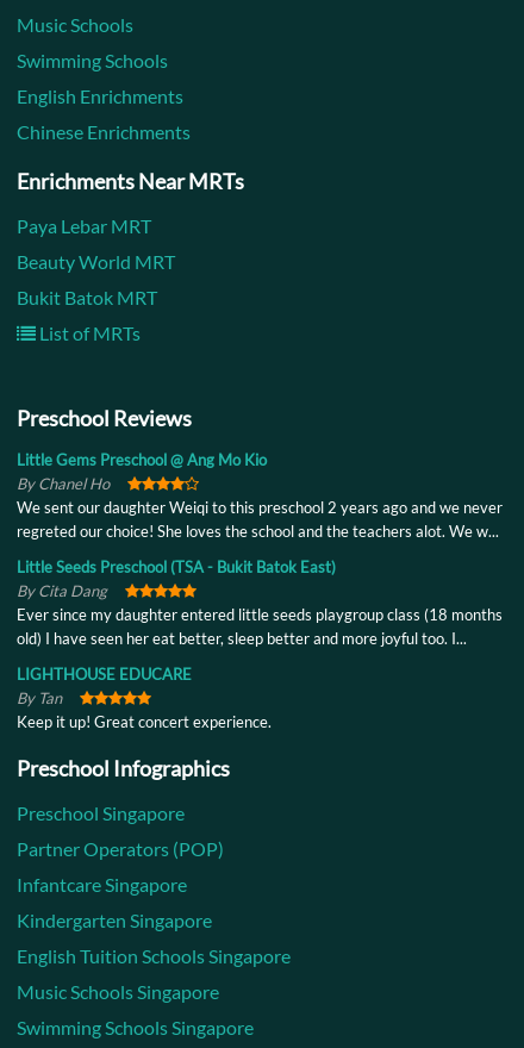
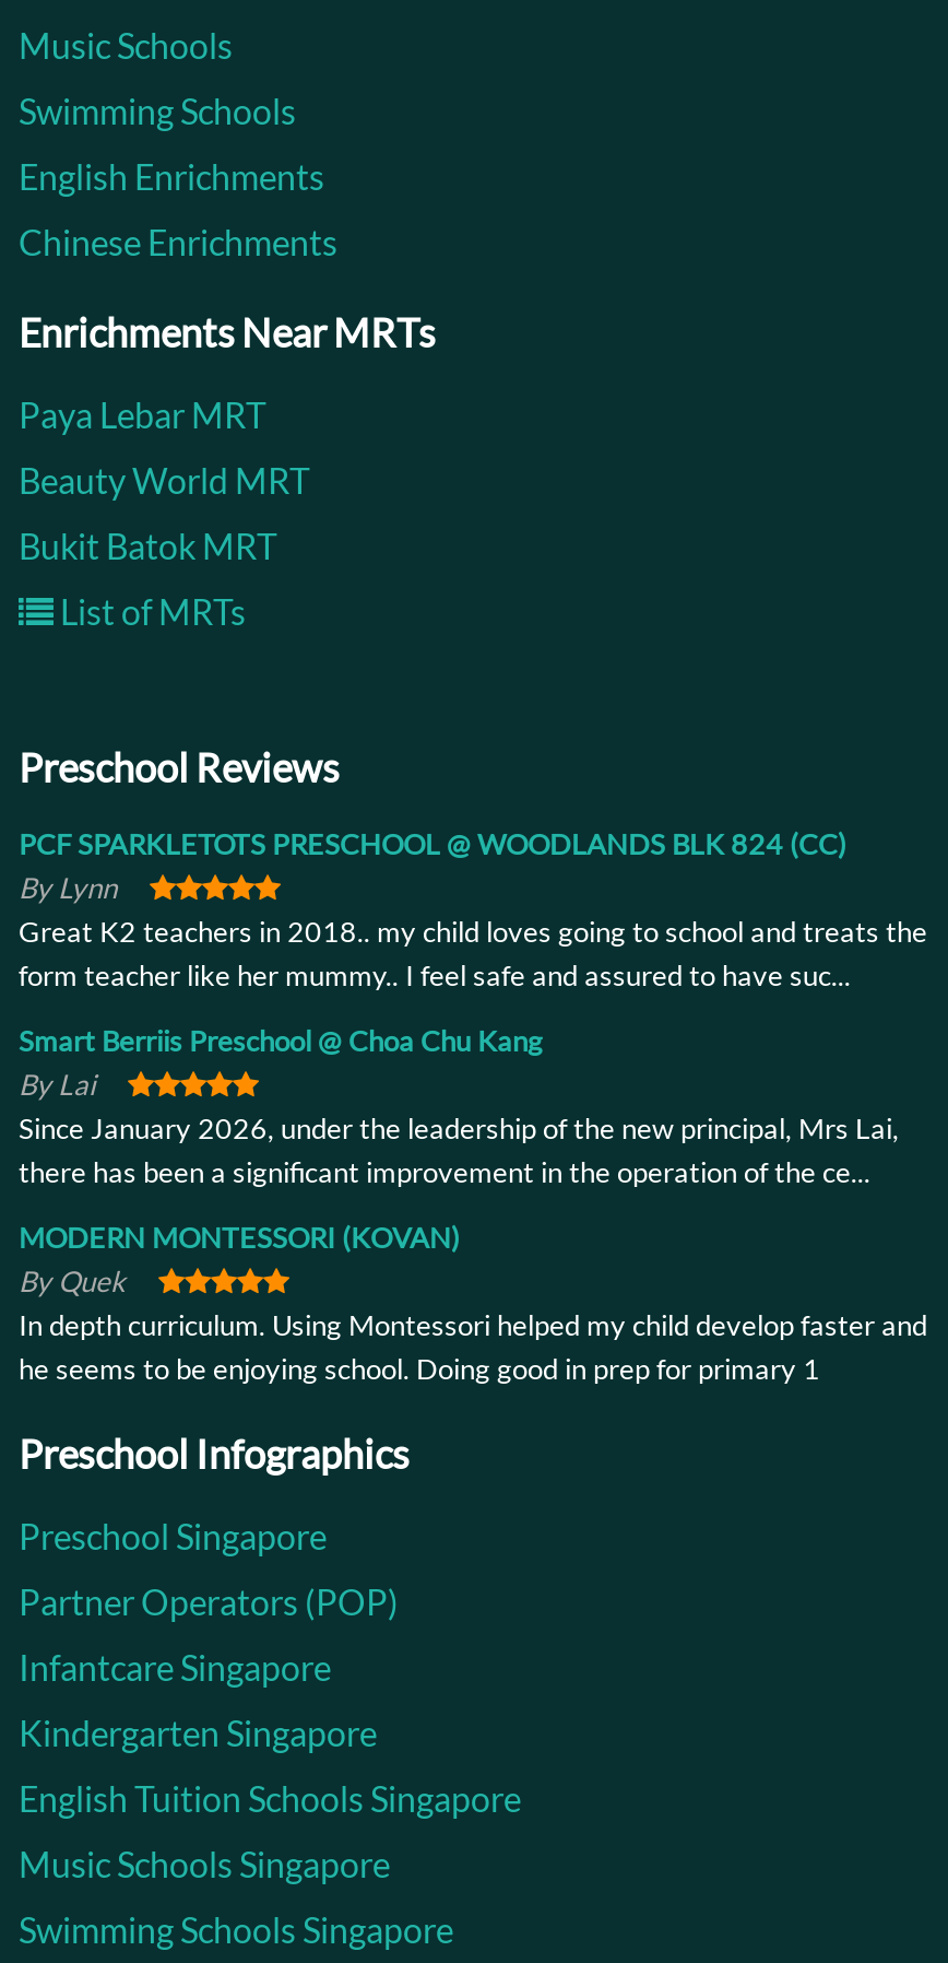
- Little Gems Preschool @ Ang Mo Kio
- By Chanel Ho
- We sent our daughter Weiqi to this preschool 2 years ago and we never
- regreted our choice! She loves the school and the teachers alot. We w...
+ PCF SPARKLETOTS PRESCHOOL @ WOODLANDS BLK 824 (CC)
+ By Lynn
+ Great K2 teachers in 2018.. my child loves going to school and treats the
+ form teacher like her mummy.. I feel safe and assured to have suc...

- Little Seeds Preschool (TSA - Bukit Batok East)
- By Cita Dang
- Ever since my daughter entered little seeds playgroup class (18 months
- old) I have seen her eat better, sleep better and more joyful too. I...
+ Smart Berriis Preschool @ Choa Chu Kang
+ By Lai
+ Since January 2026, under the leadership of the new principal, Mrs Lai,
+ there has been a significant improvement in the operation of the ce...

- LIGHTHOUSE EDUCARE
- By Tan
- Keep it up! Great concert experience.
+ MODERN MONTESSORI (KOVAN)
+ By Quek
+ In depth curriculum. Using Montessori helped my child develop faster and
+ he seems to be enjoying school. Doing good in prep for primary 1
